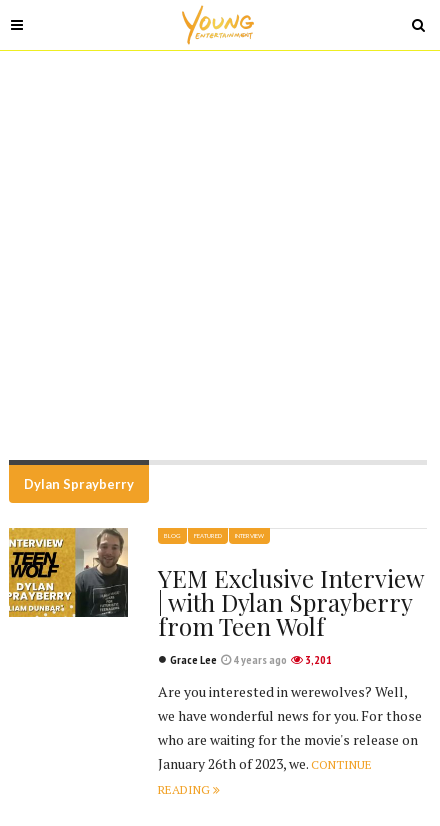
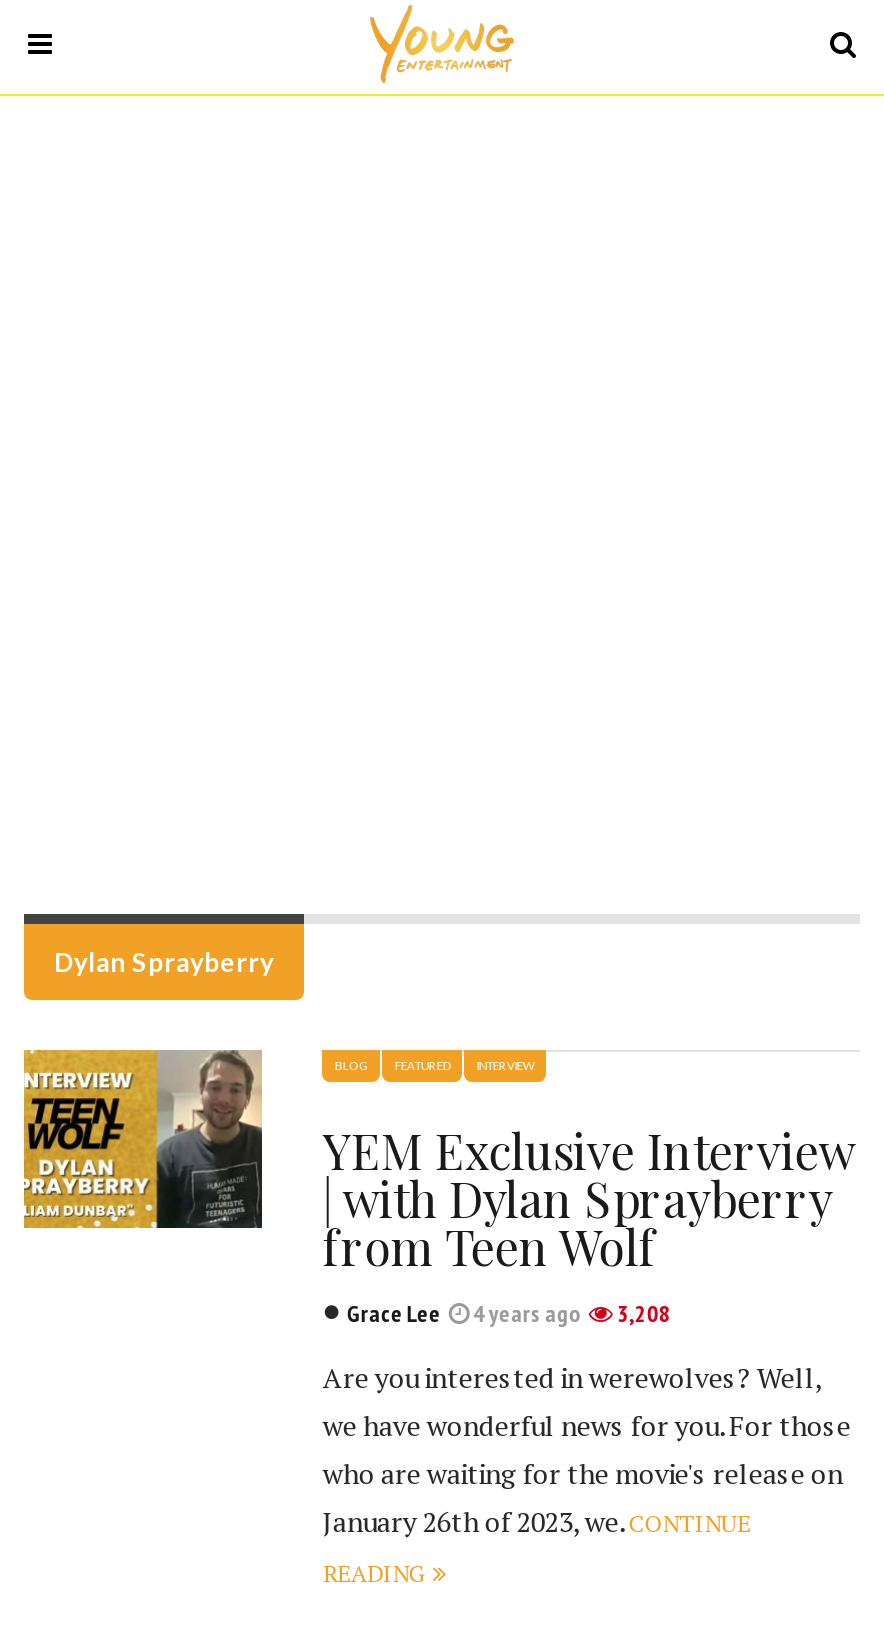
- Grace Lee 4 years ago 3,201
+ Grace Lee 4 years ago 3,208
